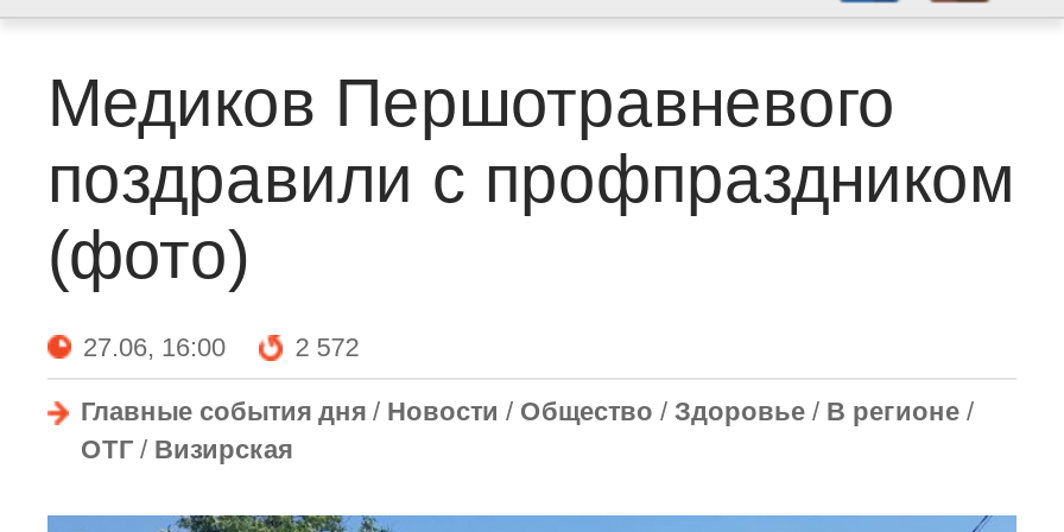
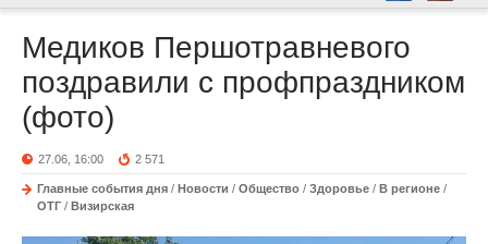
- 2 572
+ 2 571
